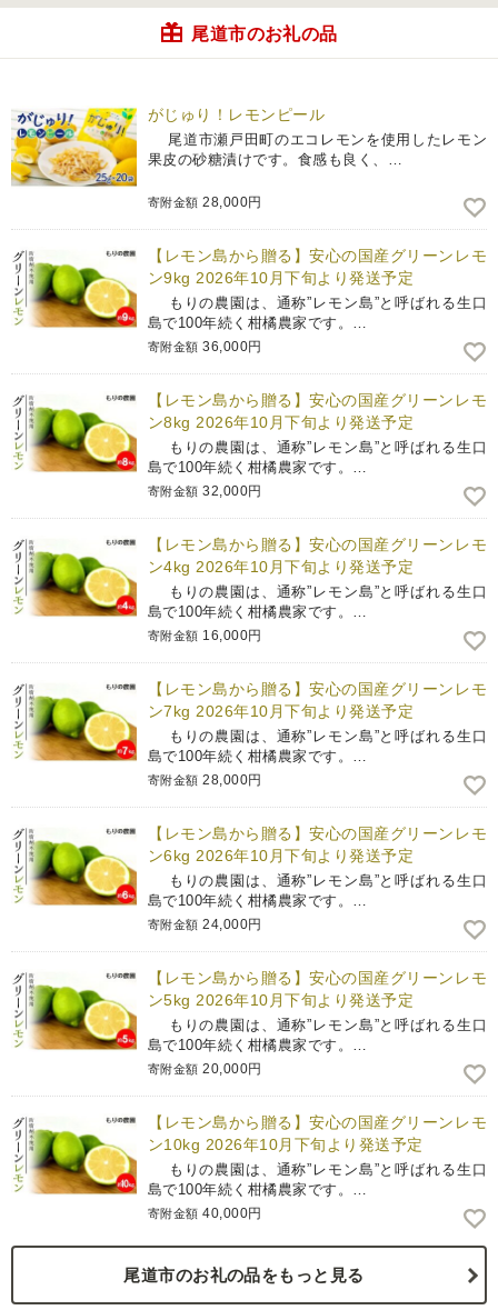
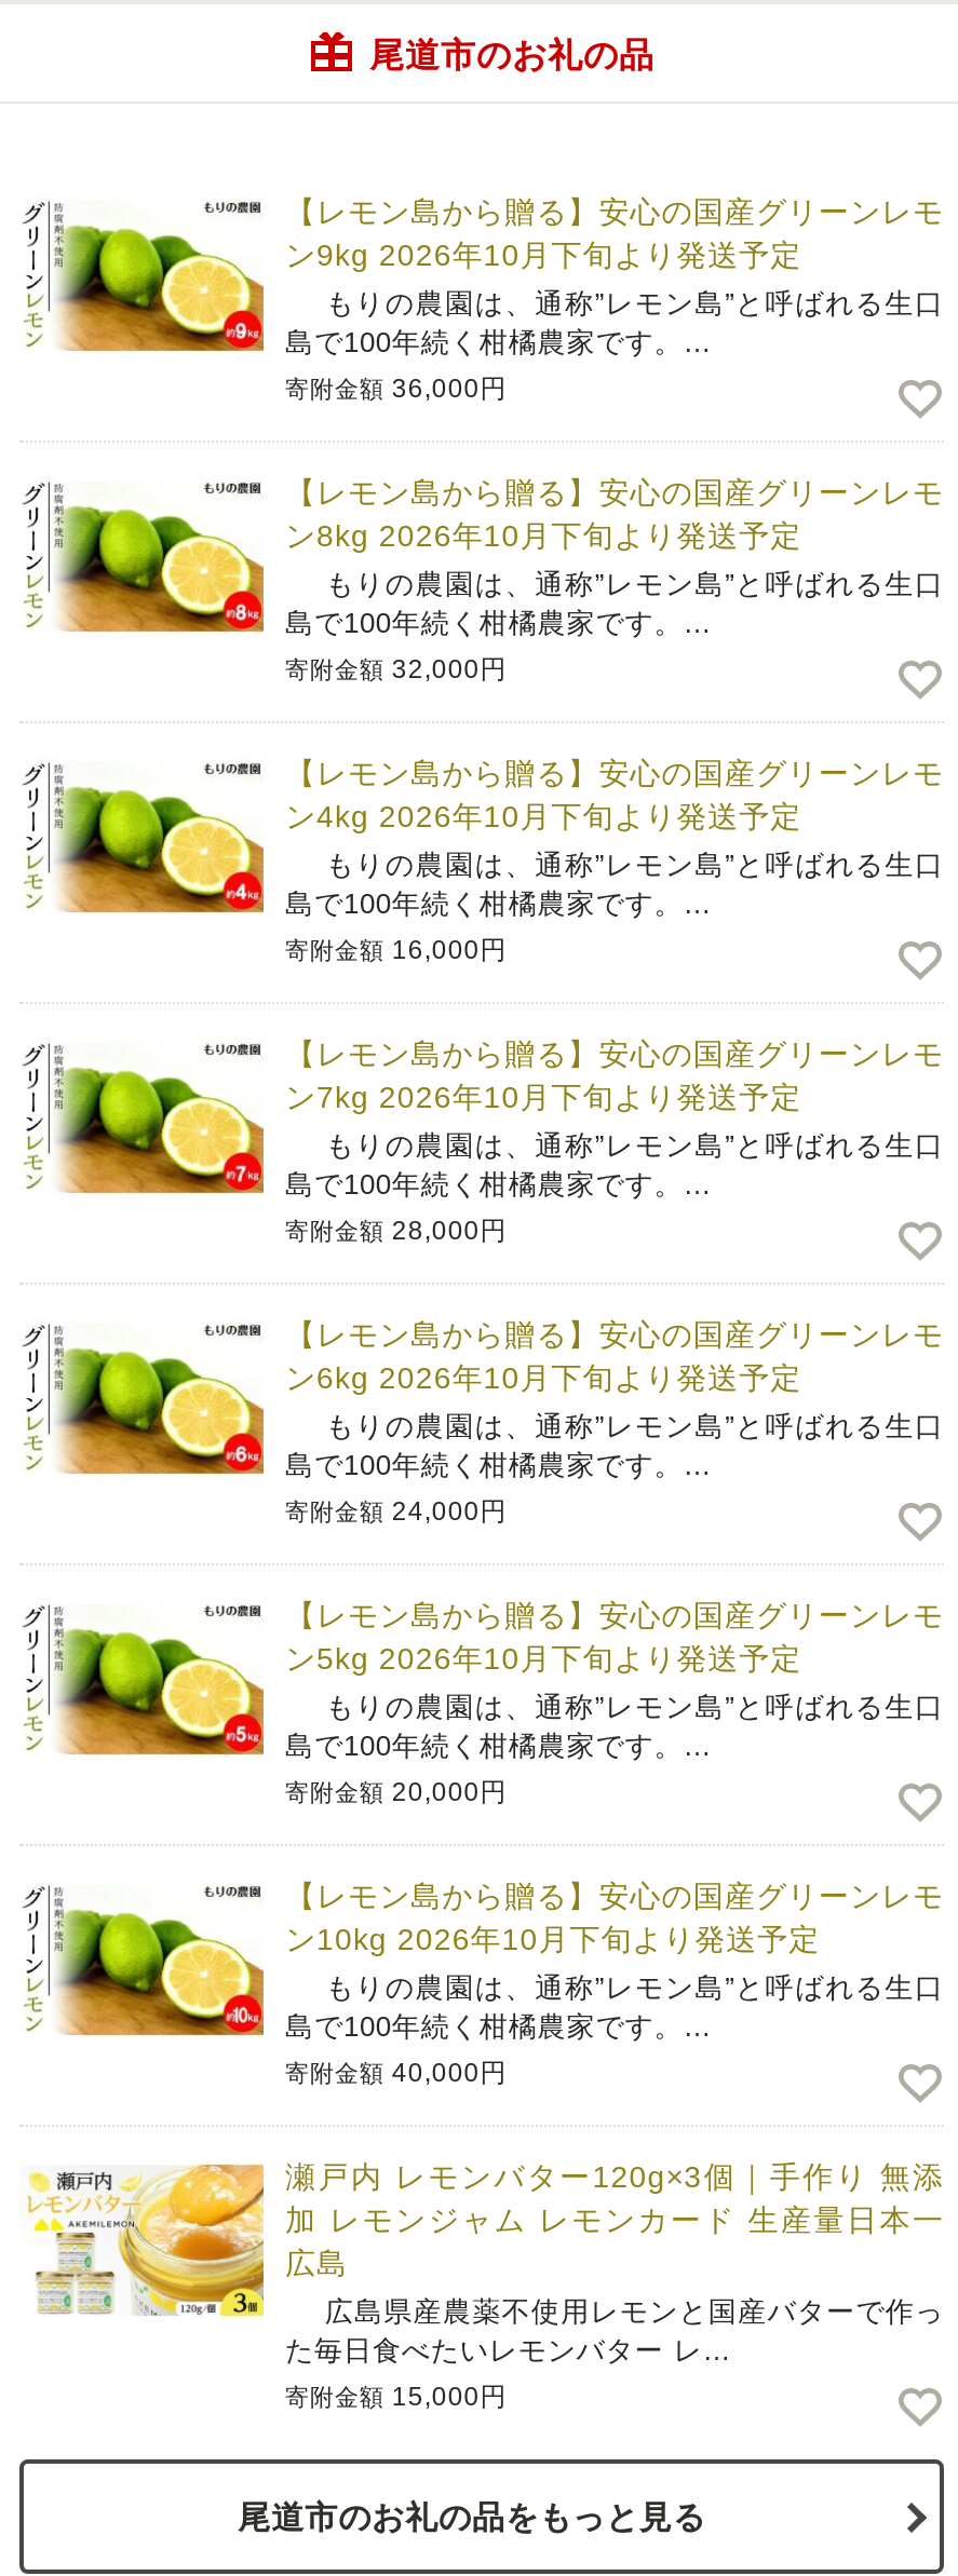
- [image]
- がじゅり！レモンピール
- 尾道市瀬戸田町のエコレモンを使用したレモン
- 果皮の砂糖漬けです。食感も良く、…
- 寄附金額28,000円

moved up: [image] | 【レモン島から贈る】安心の国産グリーンレモ | ン9kg 2026年10月下旬より発送予定 | ... | 島で100年続く柑橘農家です。… | 寄附金額40,000円

+ [image]
+ 瀬戸内 レモンバター120g×3個｜手作り 無添
+ 加 レモンジャム レモンカード 生産量日本一
+ 広島
+ 広島県産農薬不使用レモンと国産バターで作っ
+ た毎日食べたいレモンバター レ…
+ 寄附金額15,000円
